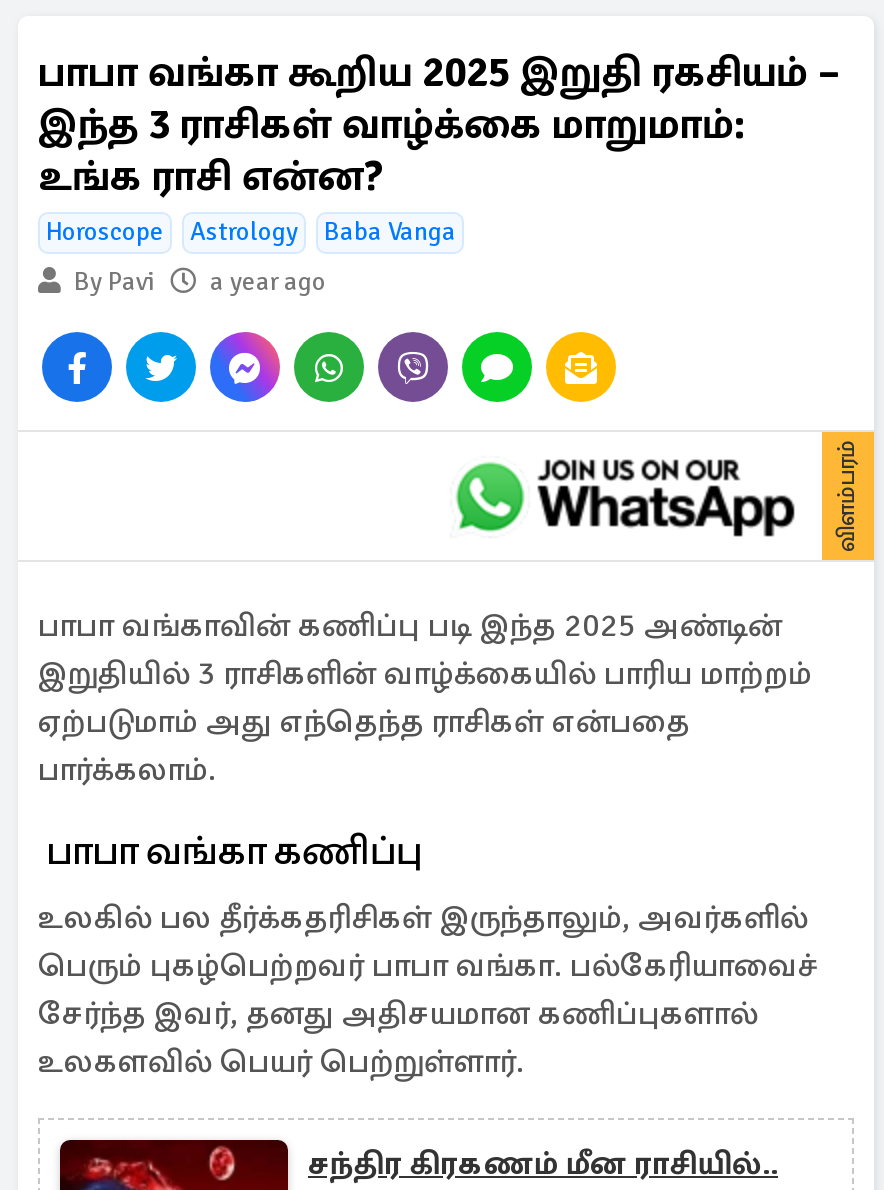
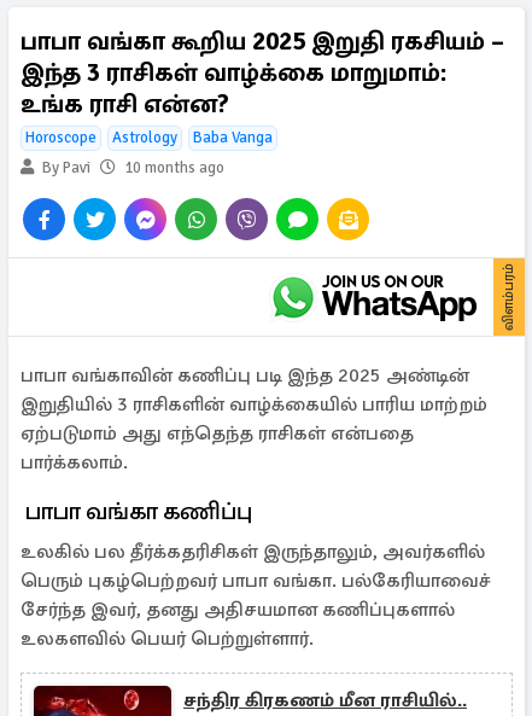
- a year ago
+ 10 months ago
